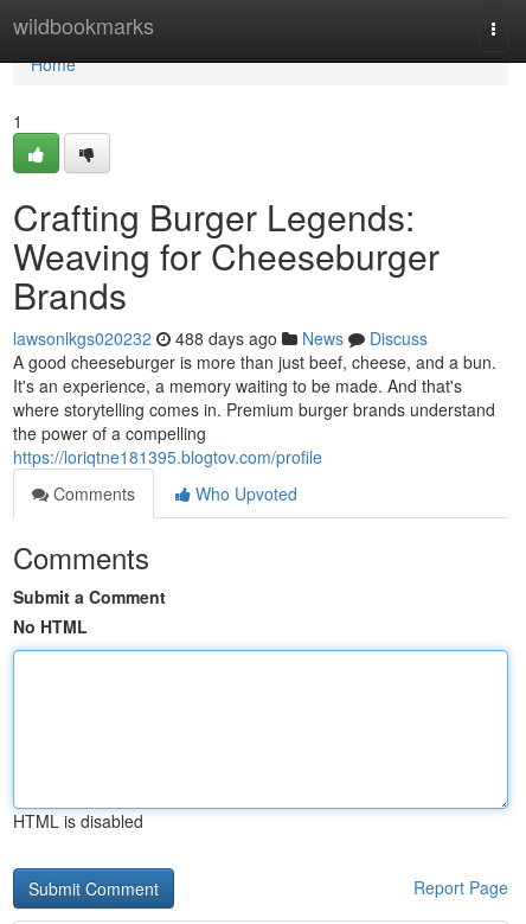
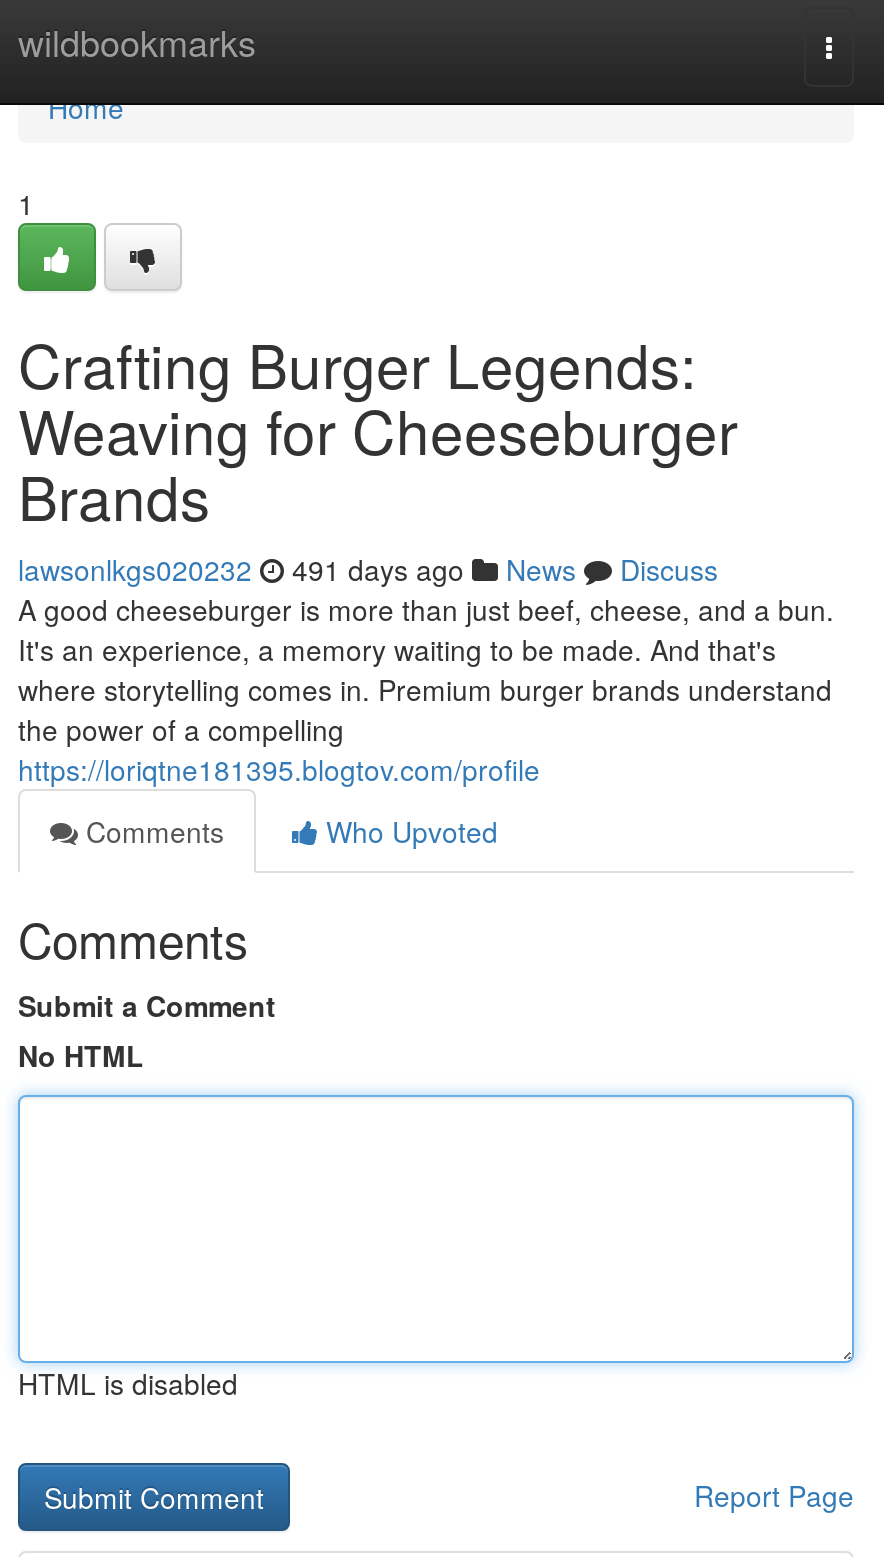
- lawsonlkgs020232 488 days ago News Discuss
+ lawsonlkgs020232 491 days ago News Discuss
